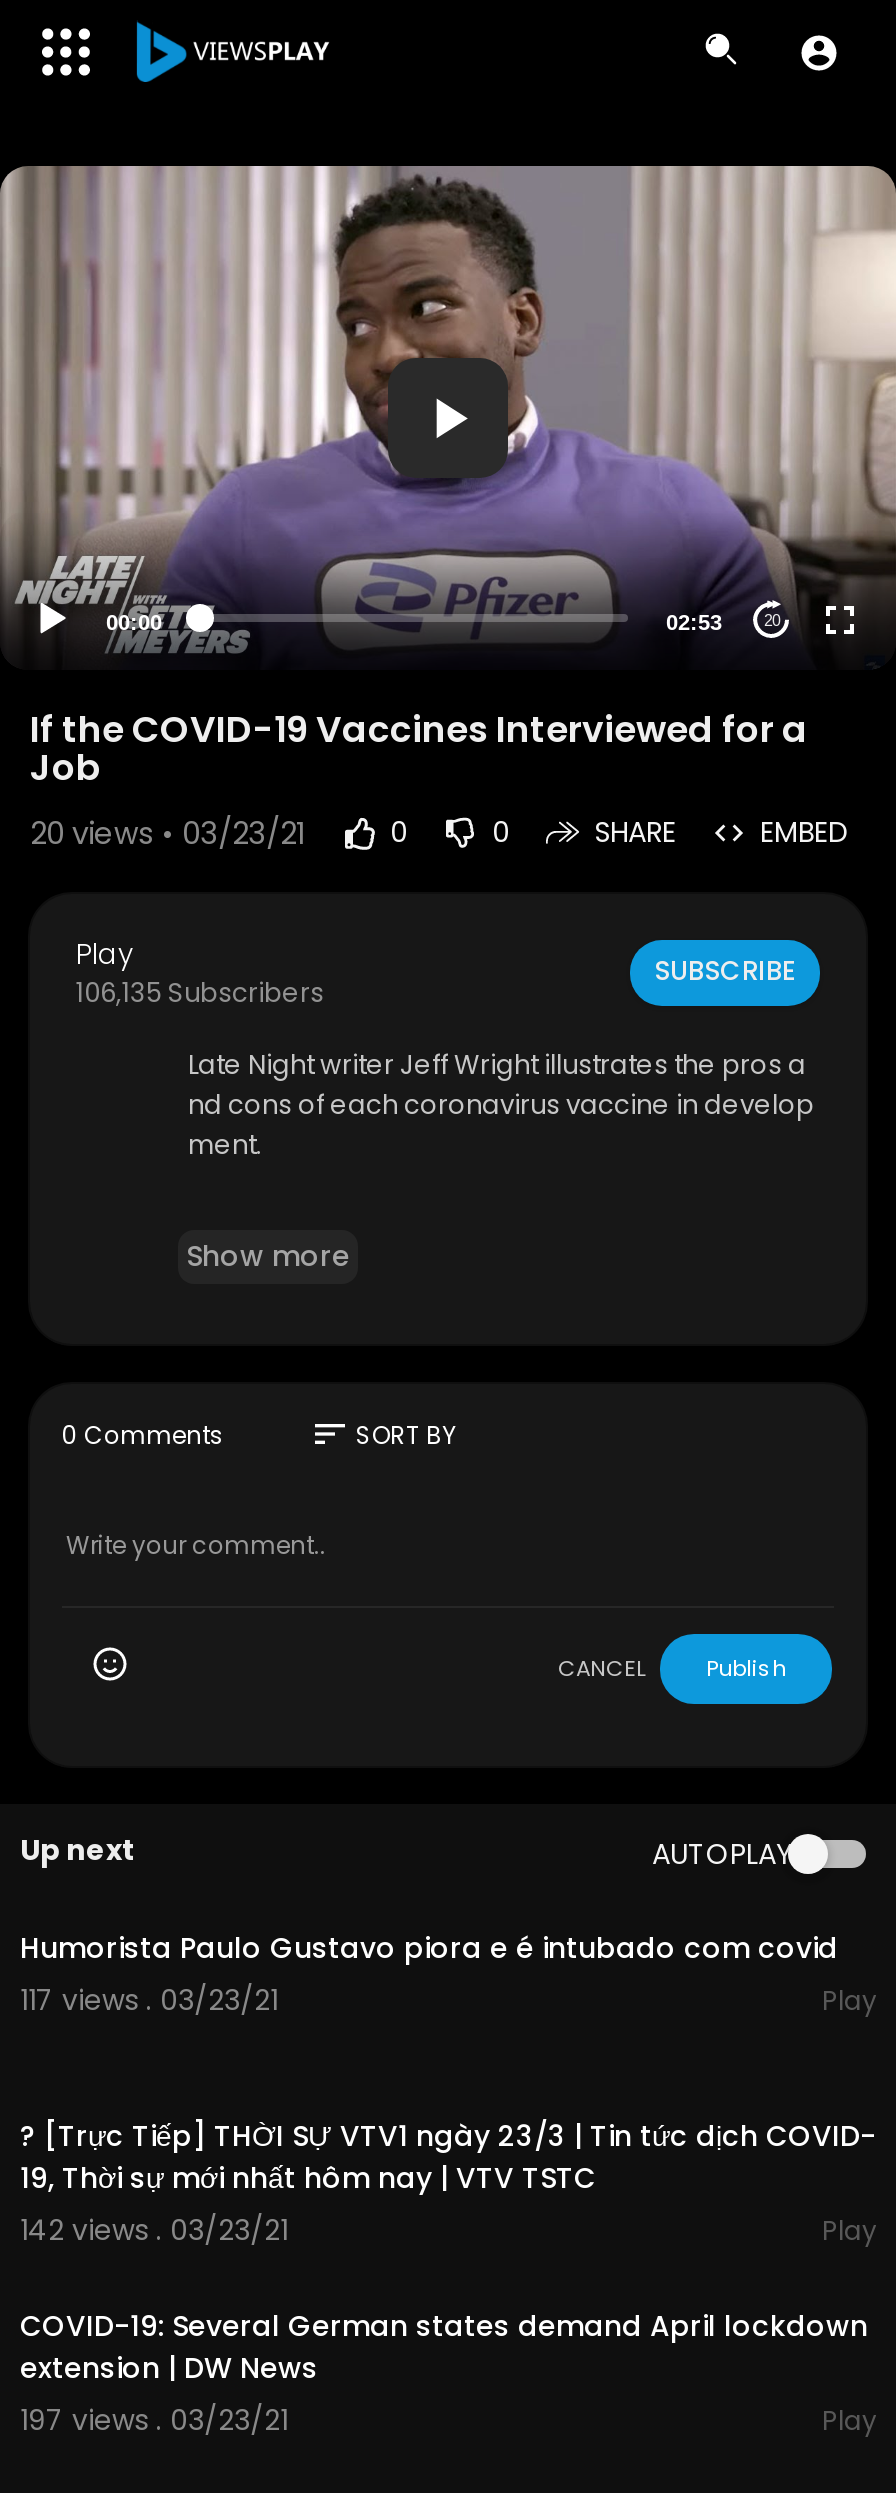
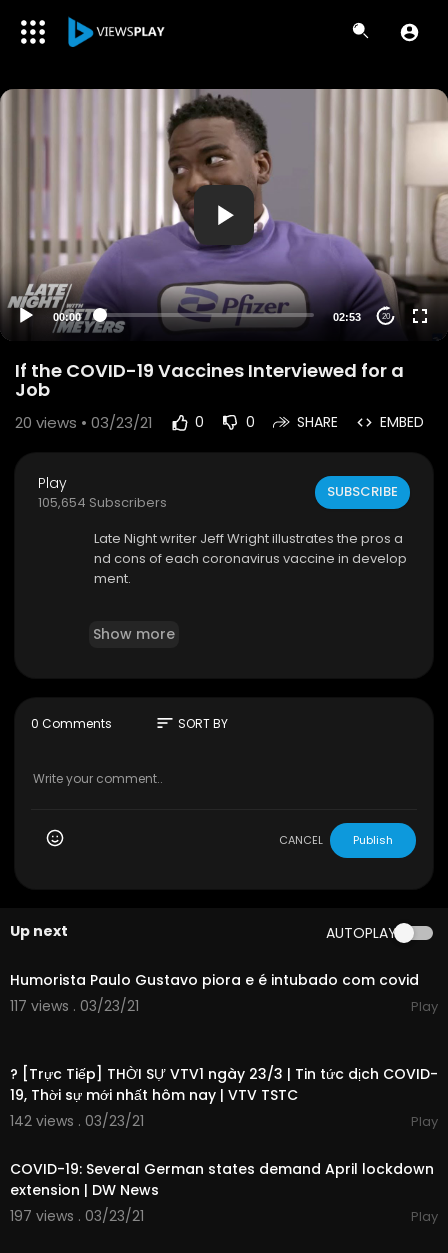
- 106,135 Subscribers
+ 105,654 Subscribers
